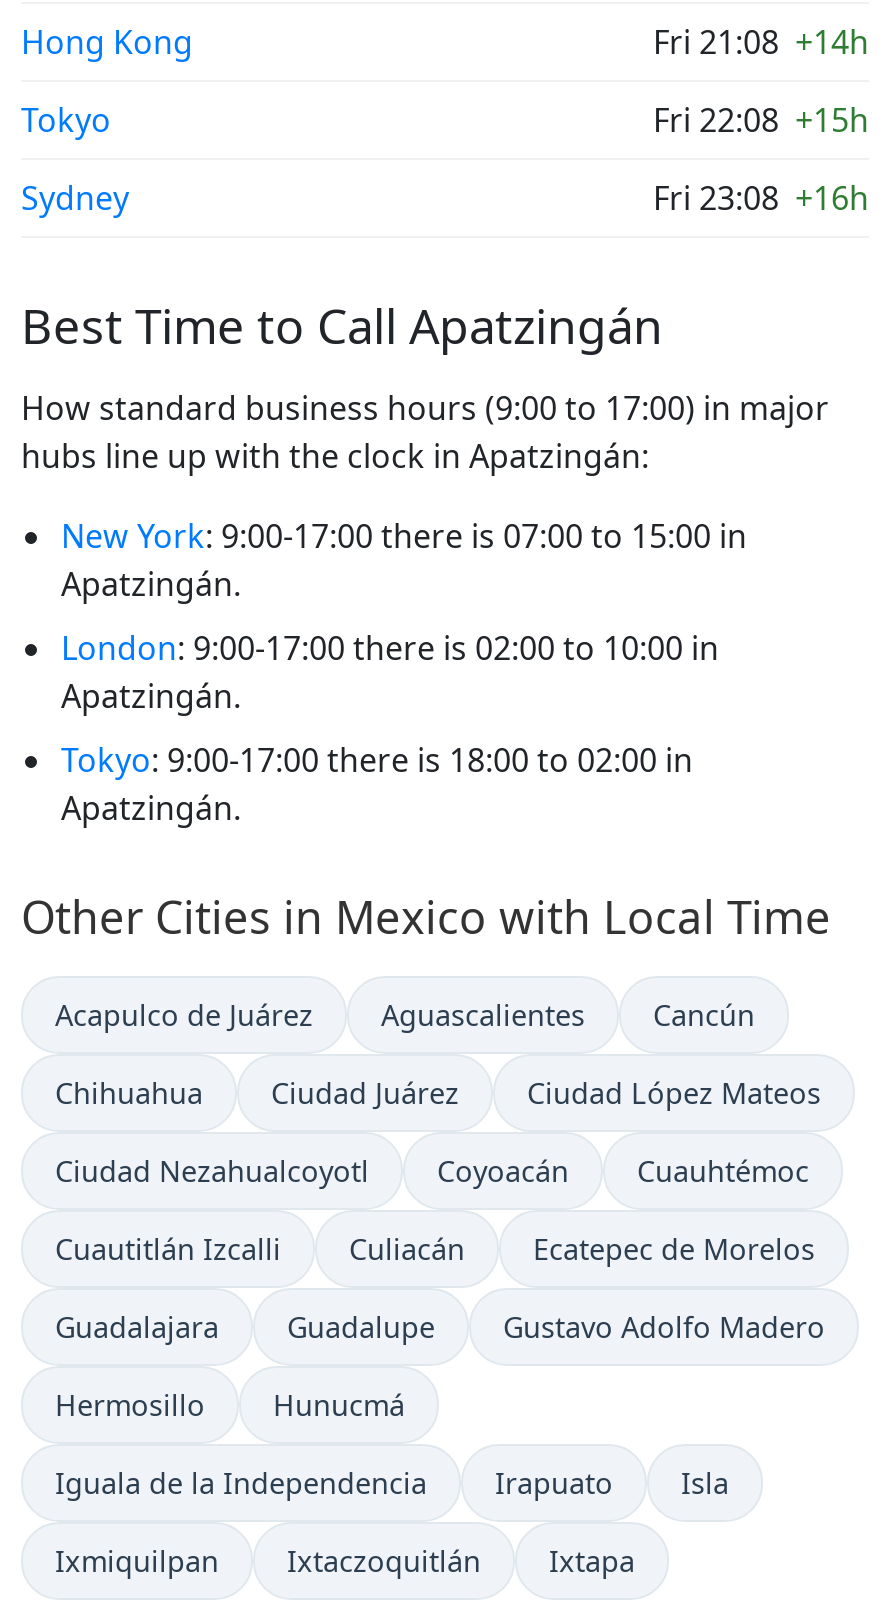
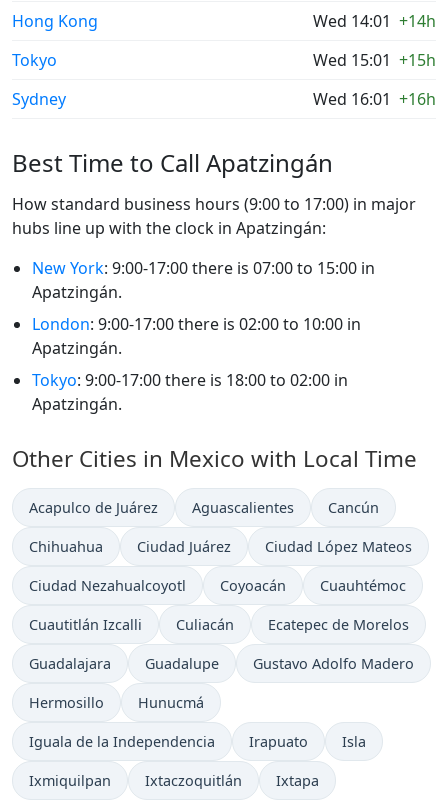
- Fri 21:08 +14h
+ Wed 14:01 +14h

- Fri 22:08 +15h
+ Wed 15:01 +15h

- Fri 23:08 +16h
+ Wed 16:01 +16h
